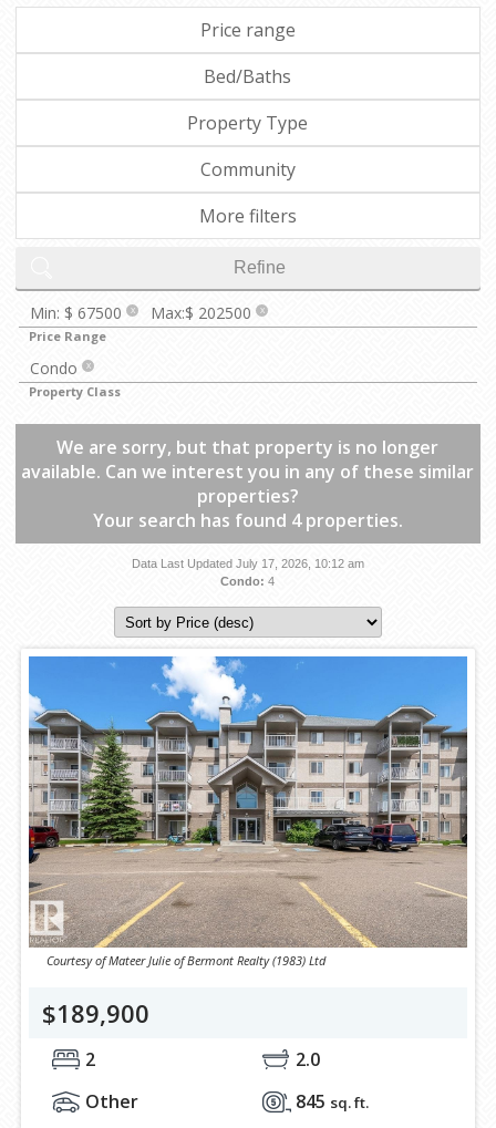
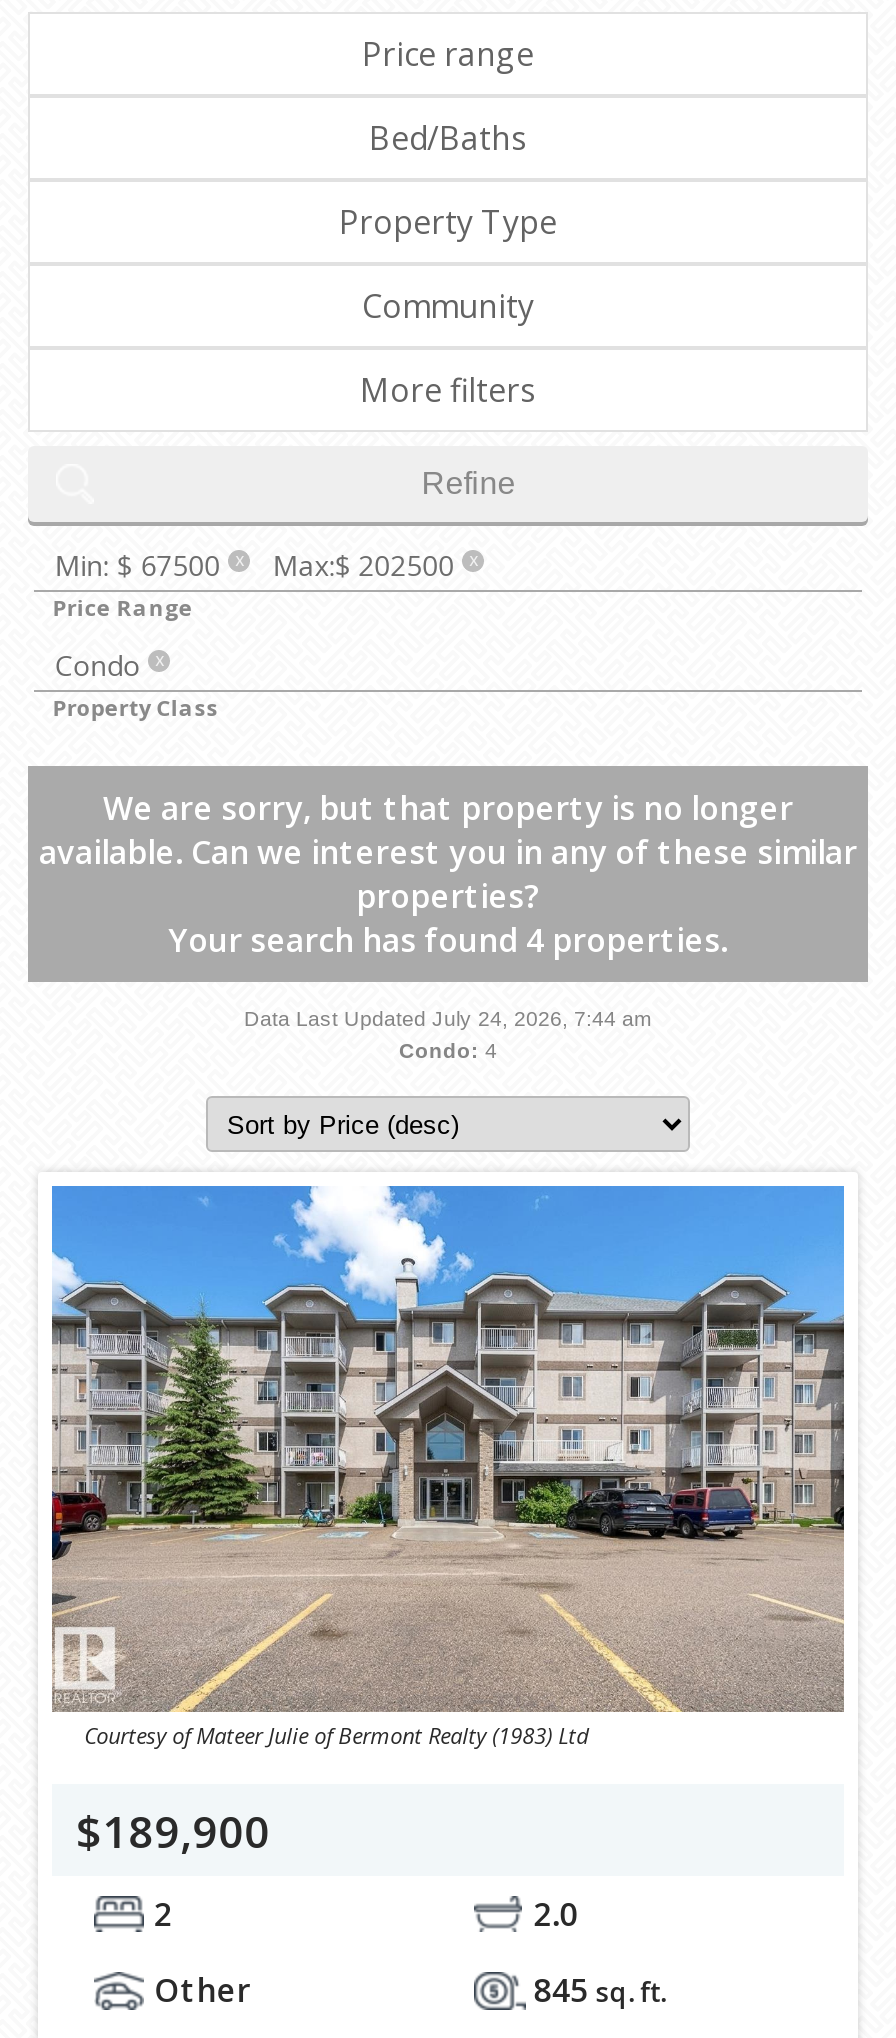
- Data Last Updated July 17, 2026, 10:12 am
+ Data Last Updated July 24, 2026, 7:44 am
